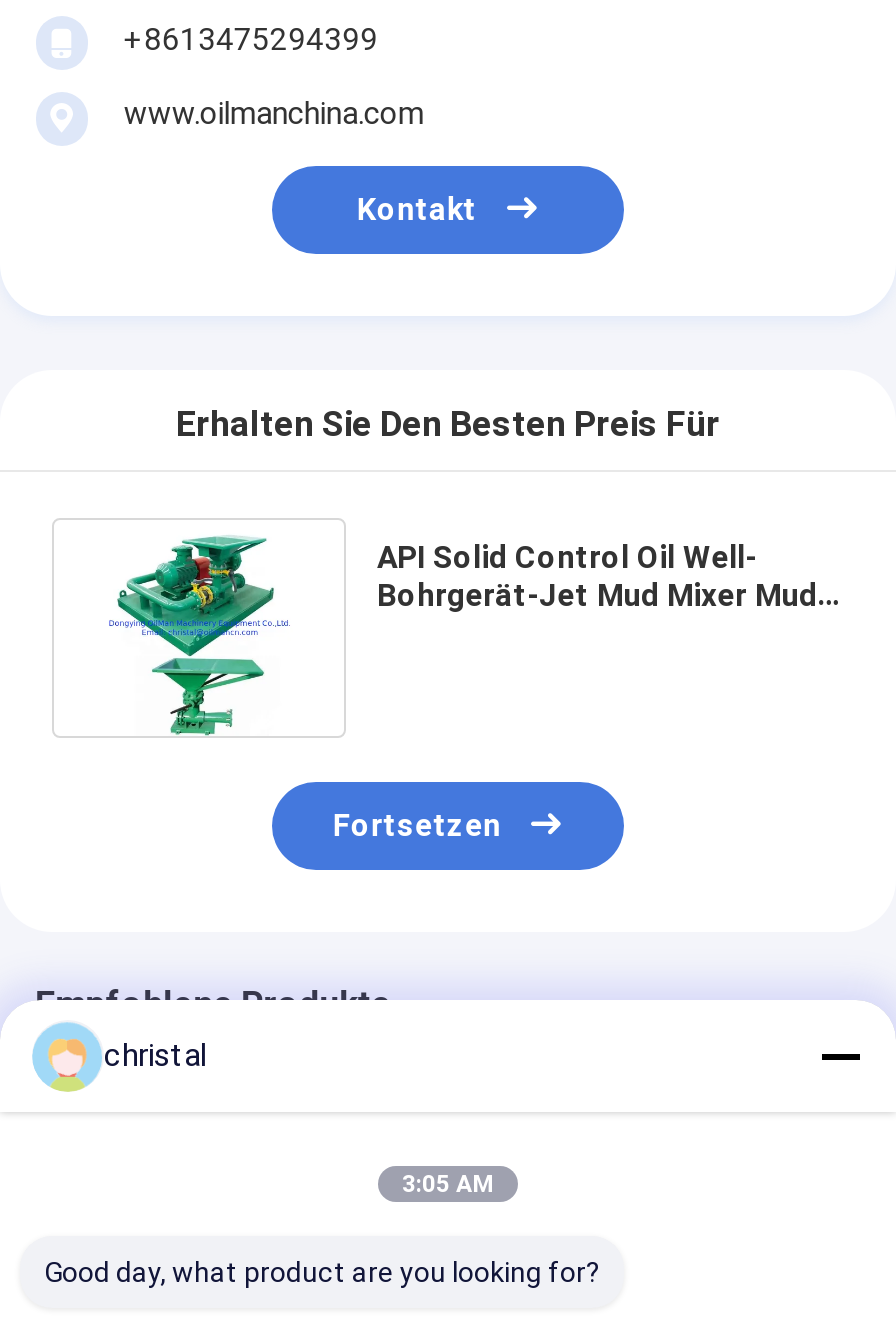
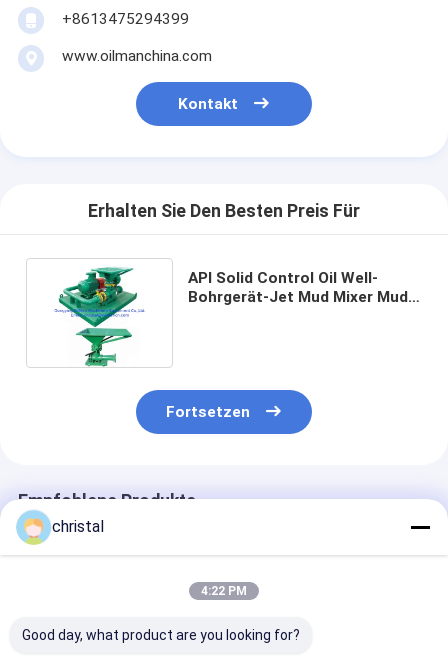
- 3:05 AM
+ 4:22 PM
